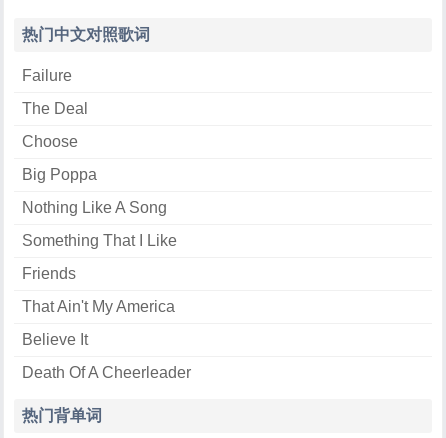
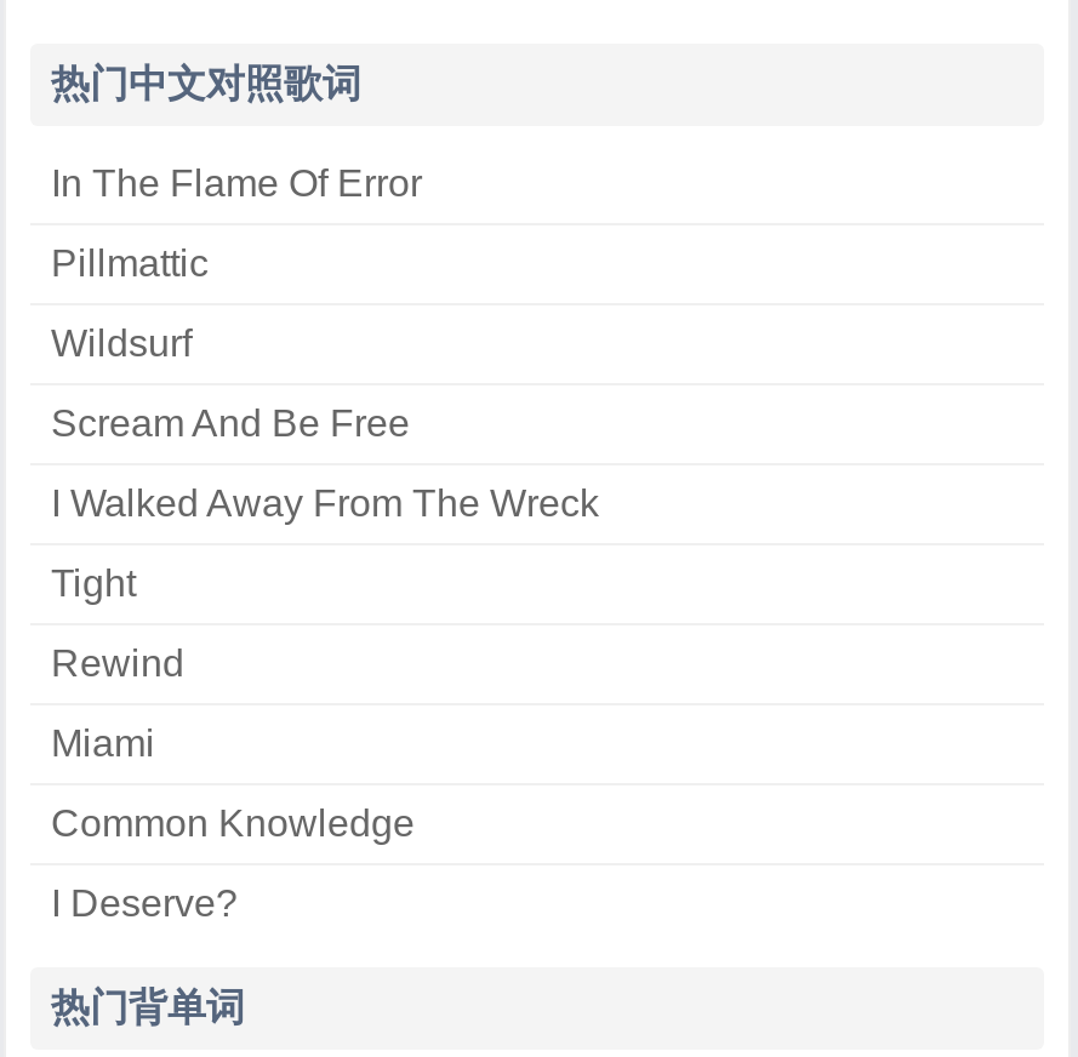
- Failure
+ In The Flame Of Error

- The Deal
+ Pillmattic

- Choose
+ Wildsurf

- Big Poppa
+ Scream And Be Free

- Nothing Like A Song
+ I Walked Away From The Wreck

- Something That I Like
+ Tight

- Friends
+ Rewind

- That Ain't My America
+ Miami

- Believe It
+ Common Knowledge

- Death Of A Cheerleader
+ I Deserve?
